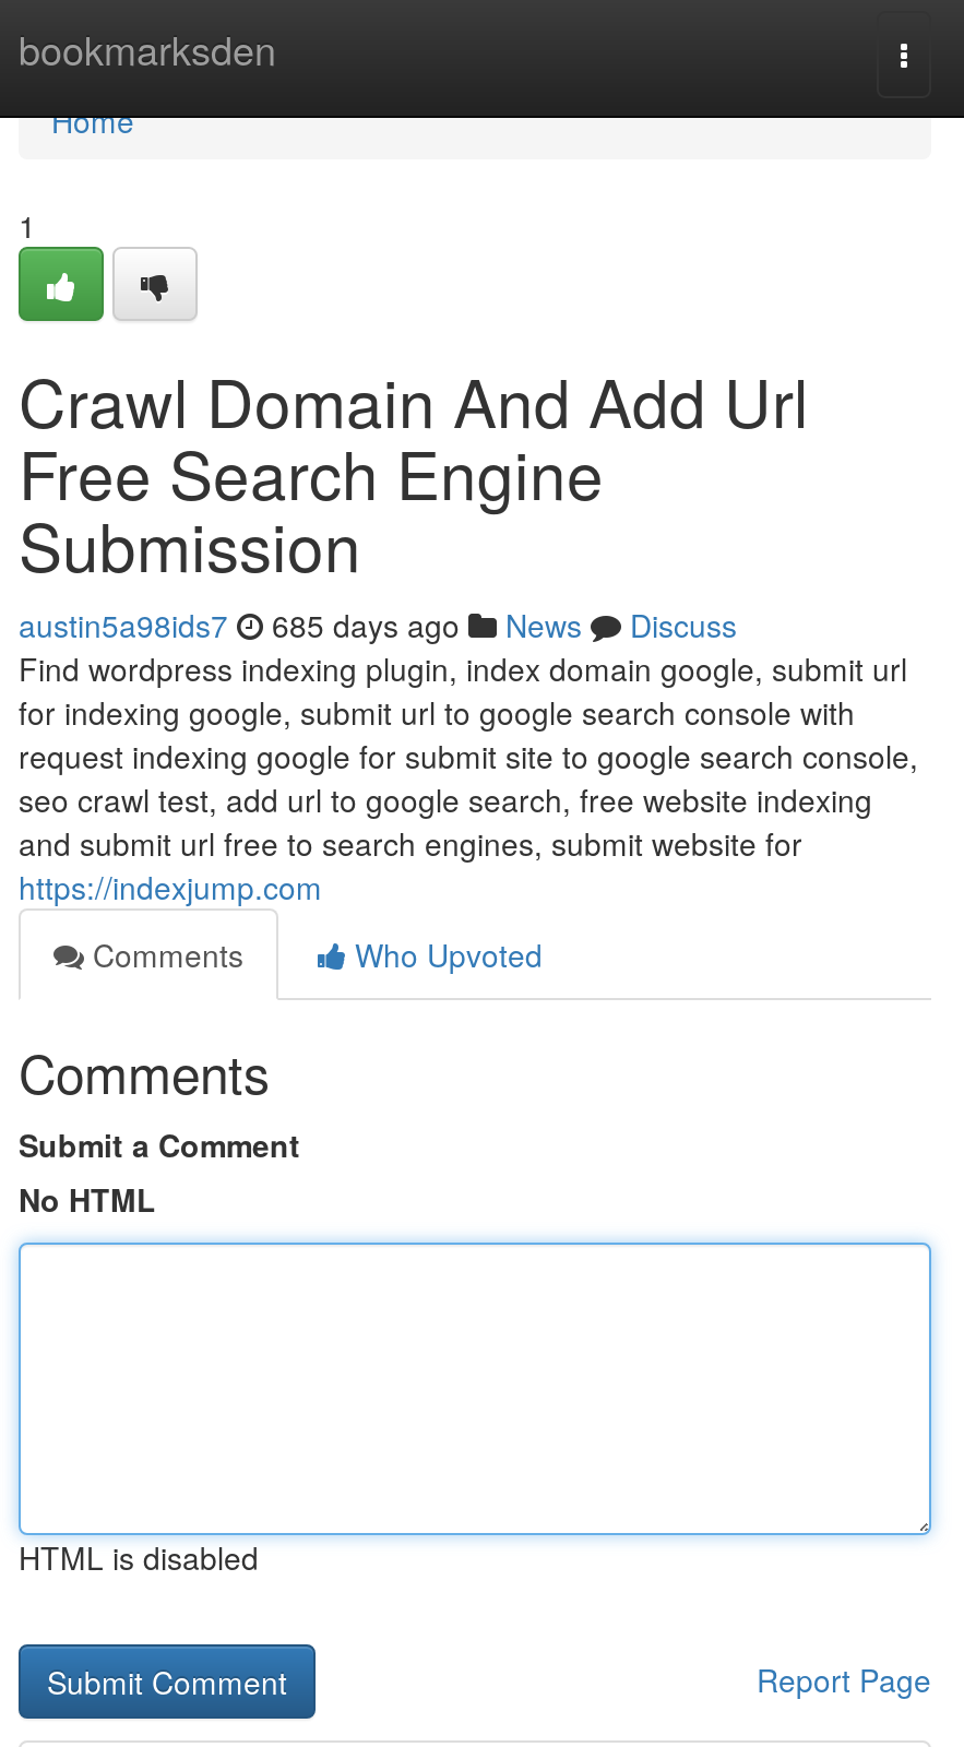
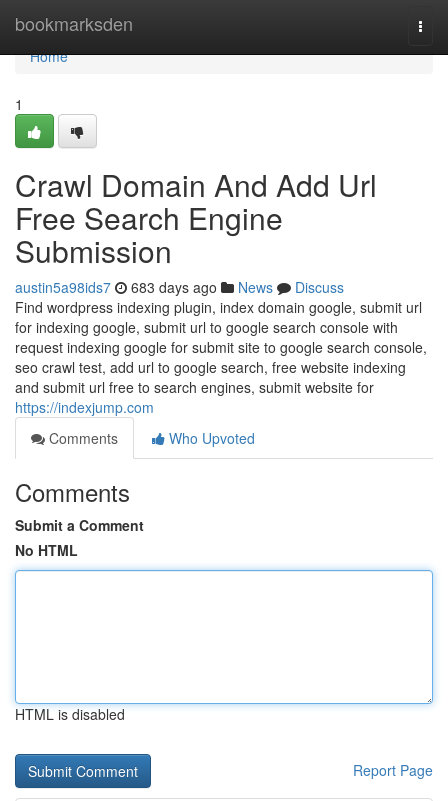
- austin5a98ids7 685 days ago News Discuss
+ austin5a98ids7 683 days ago News Discuss
